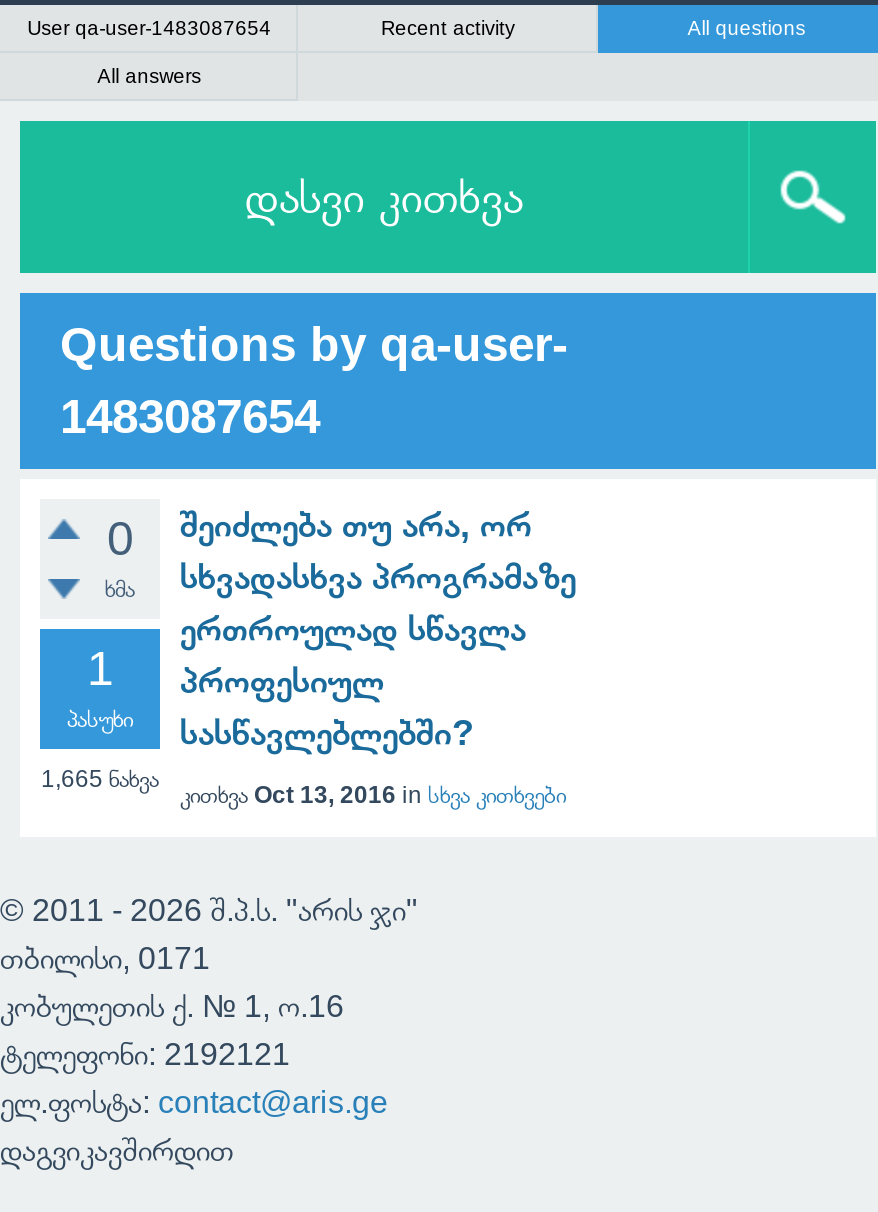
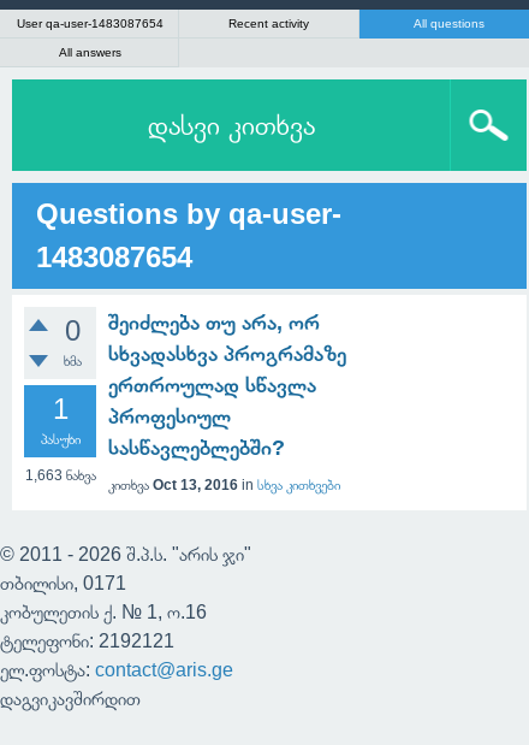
- 1,665 ნახვა
+ 1,663 ნახვა
